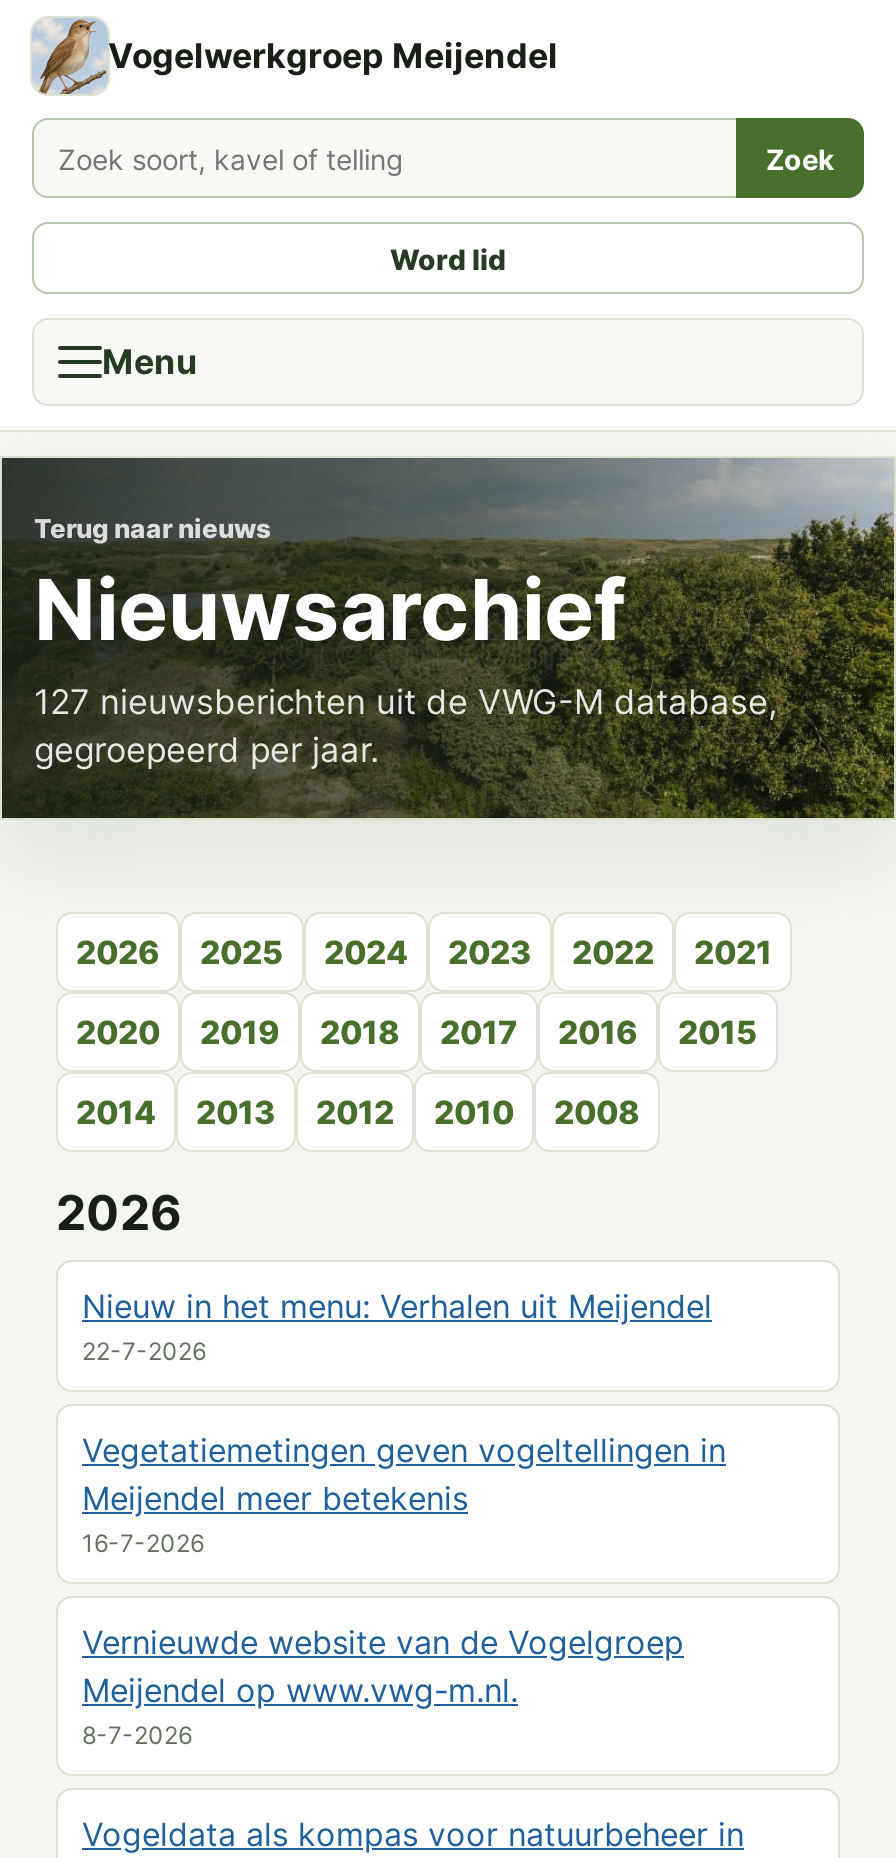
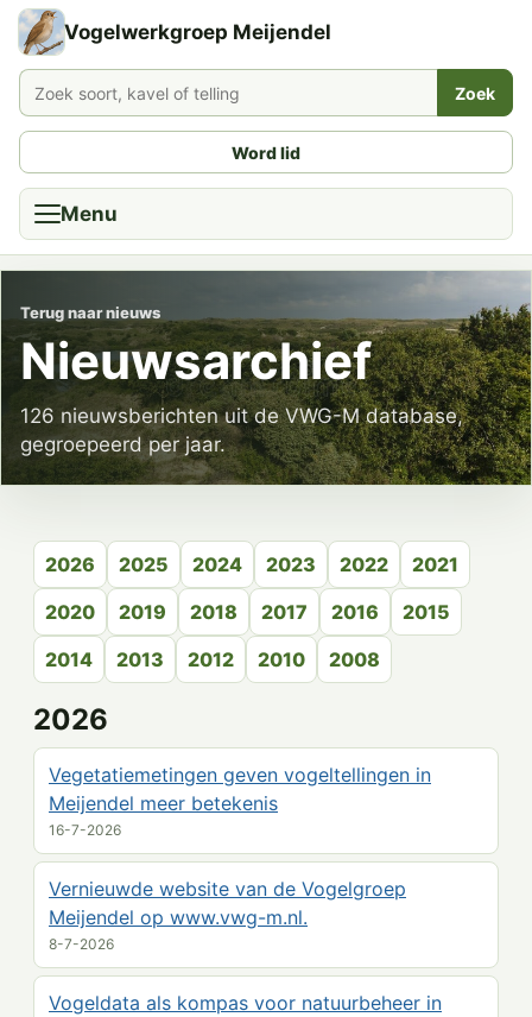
- 127 nieuwsberichten uit de VWG-M database,
+ 126 nieuwsberichten uit de VWG-M database,

- Nieuw in het menu: Verhalen uit Meijendel
- 22-7-2026
